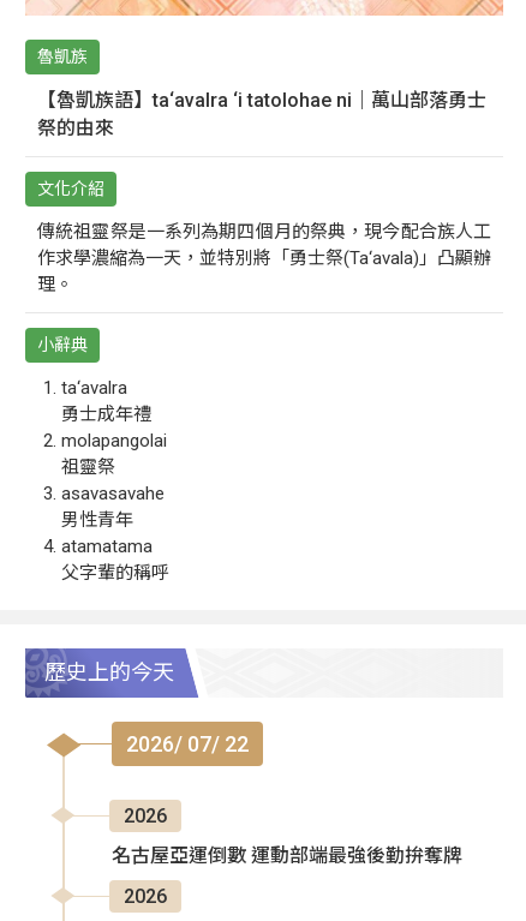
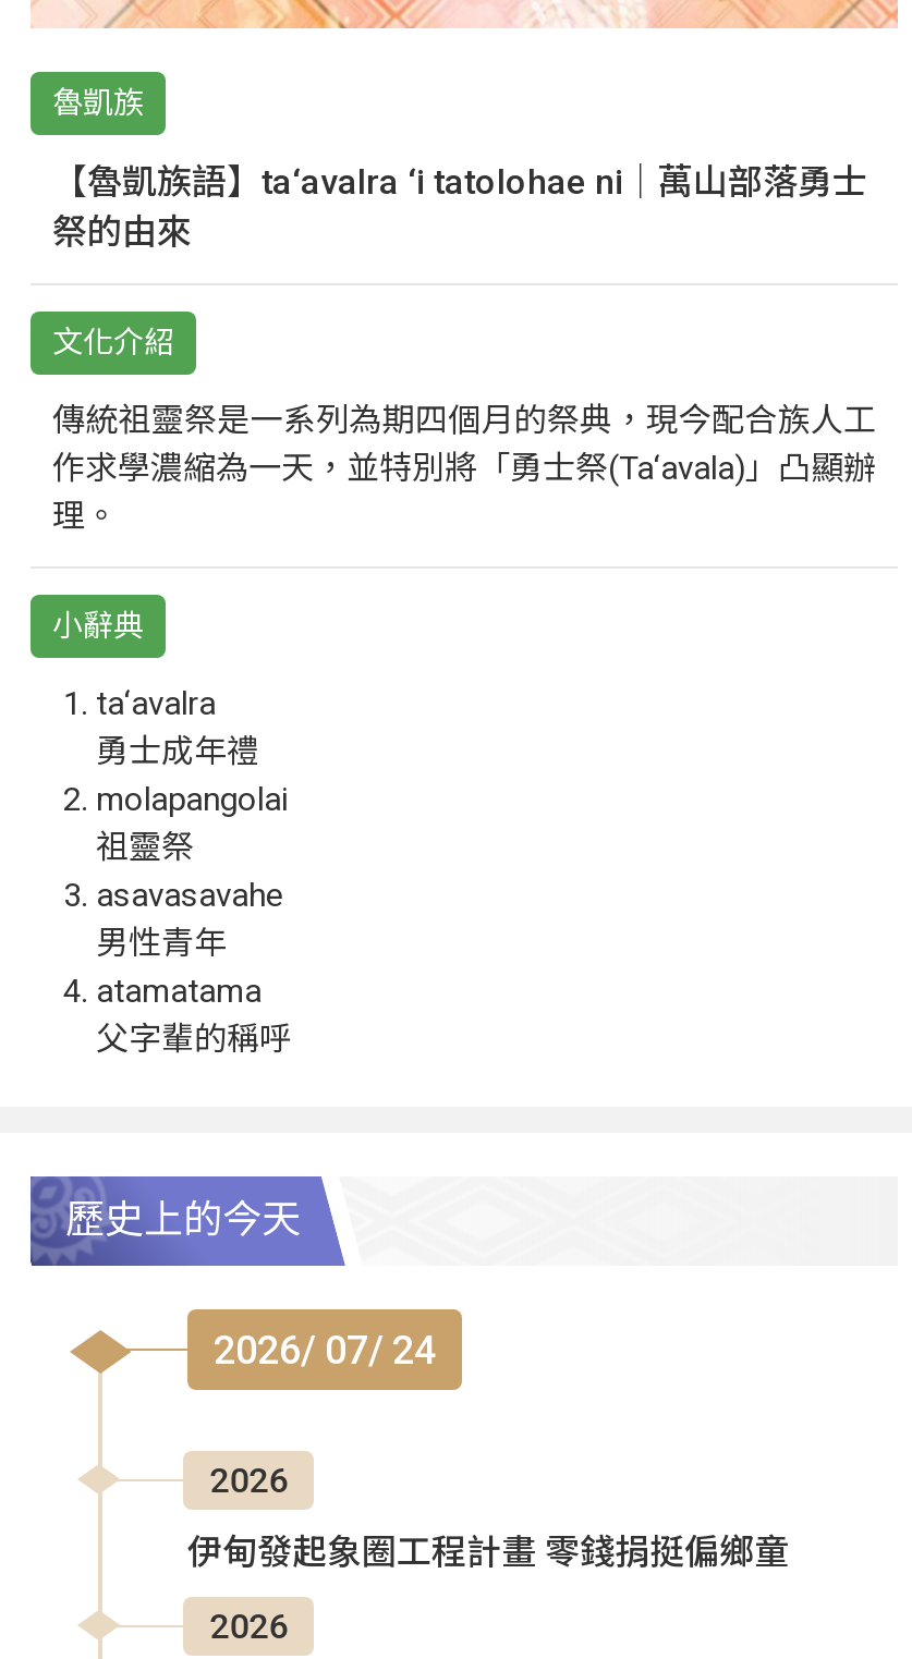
- 2026/ 07/ 22
+ 2026/ 07/ 24

- 名古屋亞運倒數 運動部端最強後勤拚奪牌
+ 伊甸發起象圈工程計畫 零錢捐挺偏鄉童
